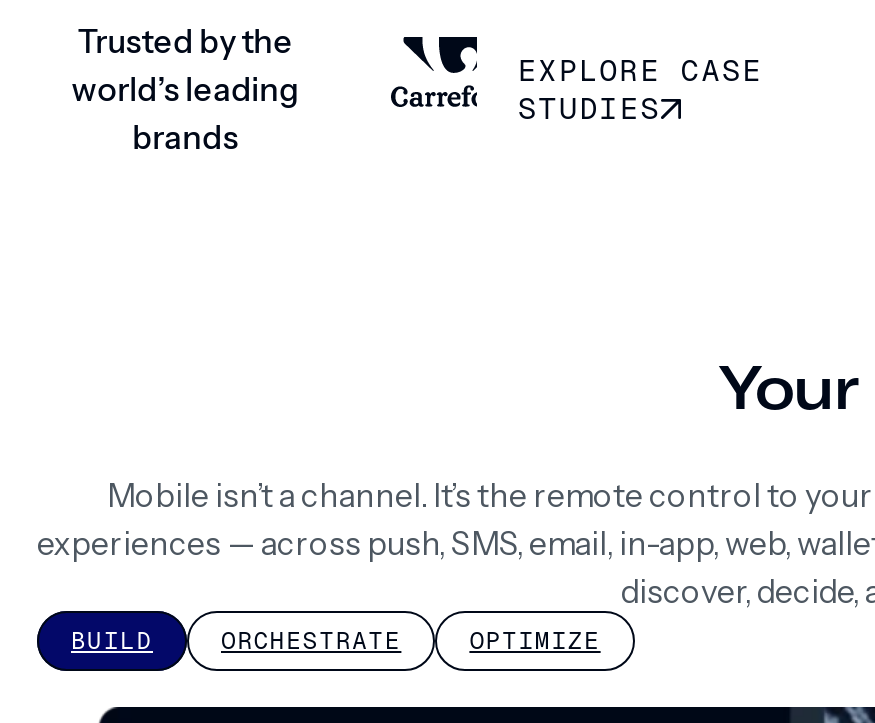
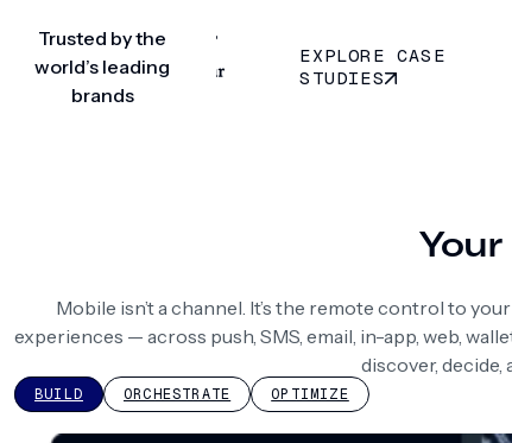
- [image]
